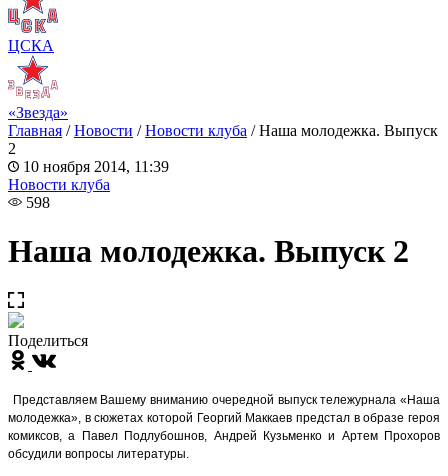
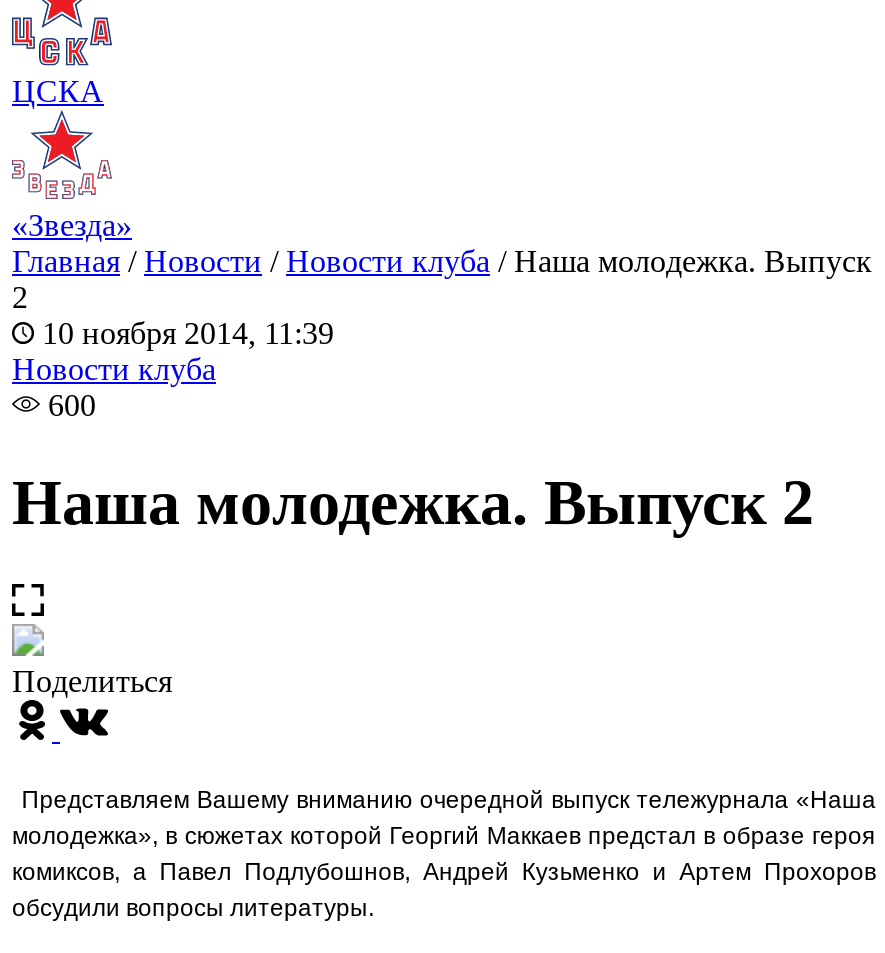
- 598
+ 600
